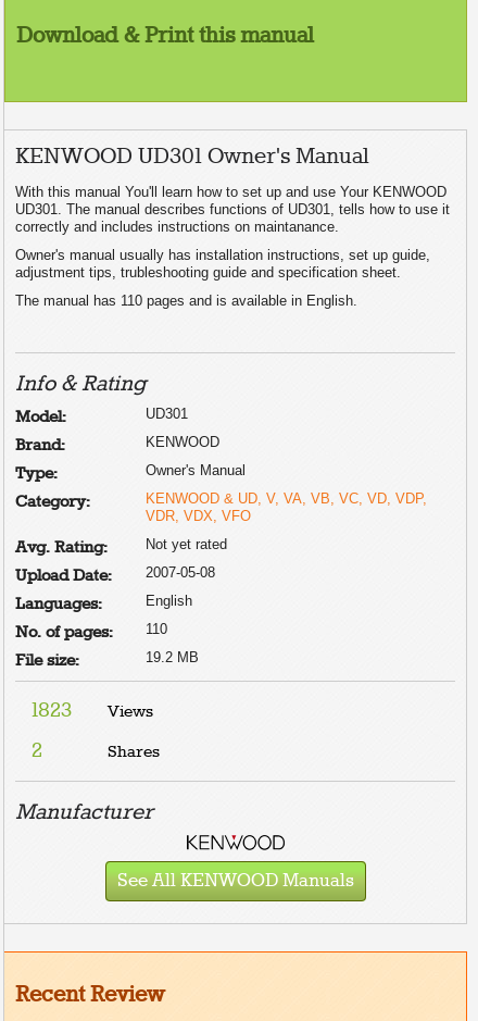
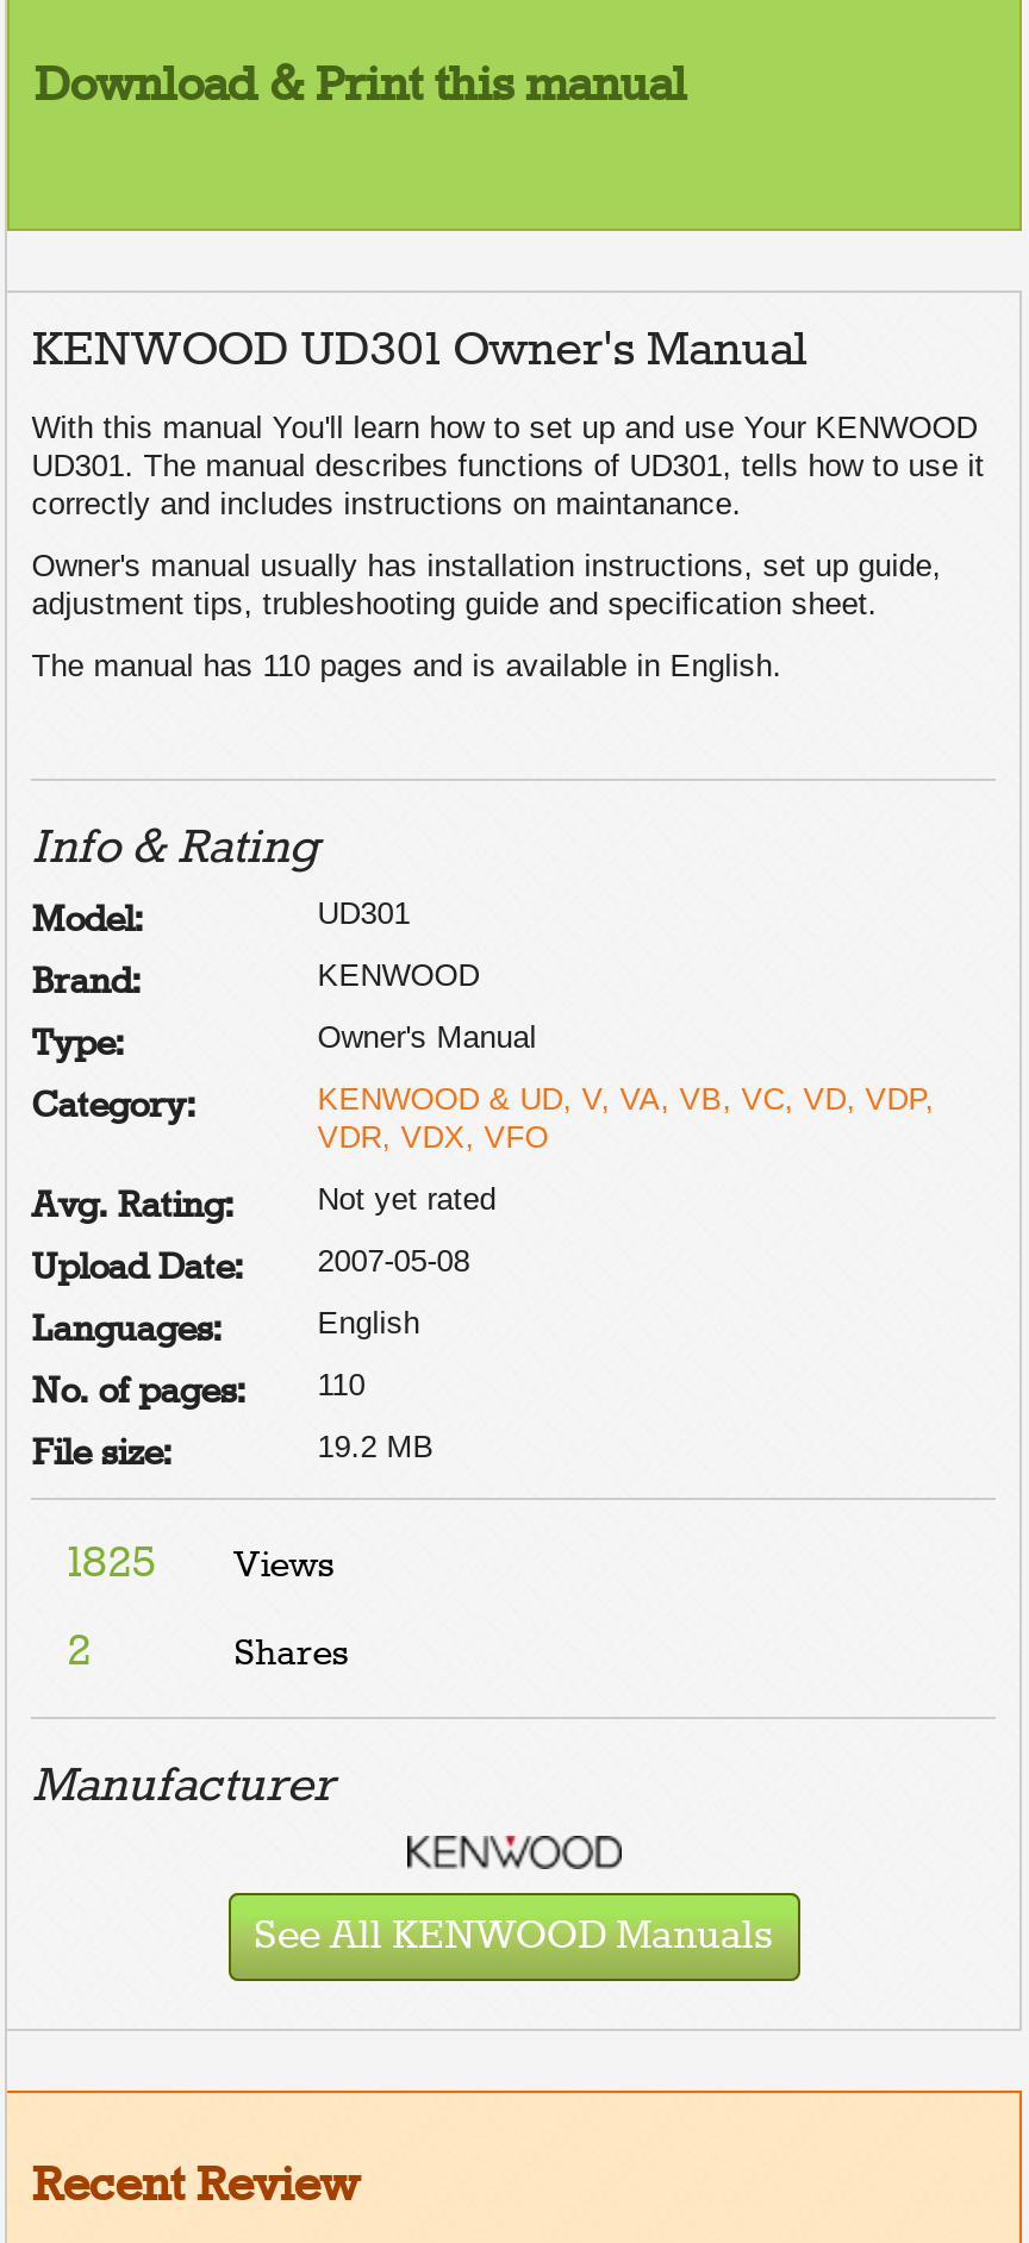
- 1823 Views
+ 1825 Views
